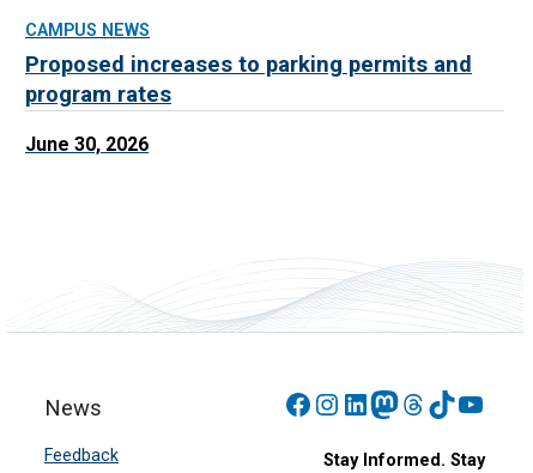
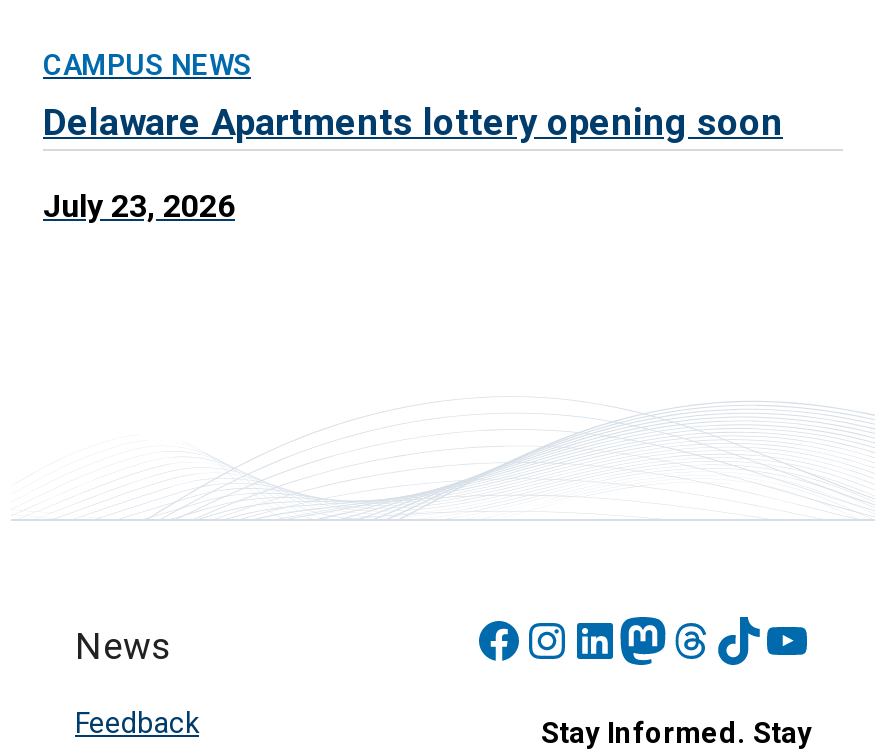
- Proposed increases to parking permits and
- program rates
+ Delaware Apartments lottery opening soon

- June 30, 2026
+ July 23, 2026
